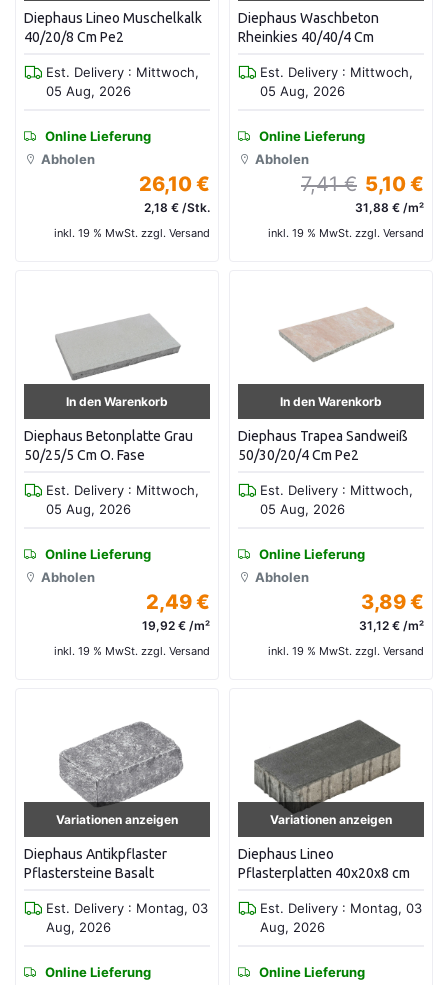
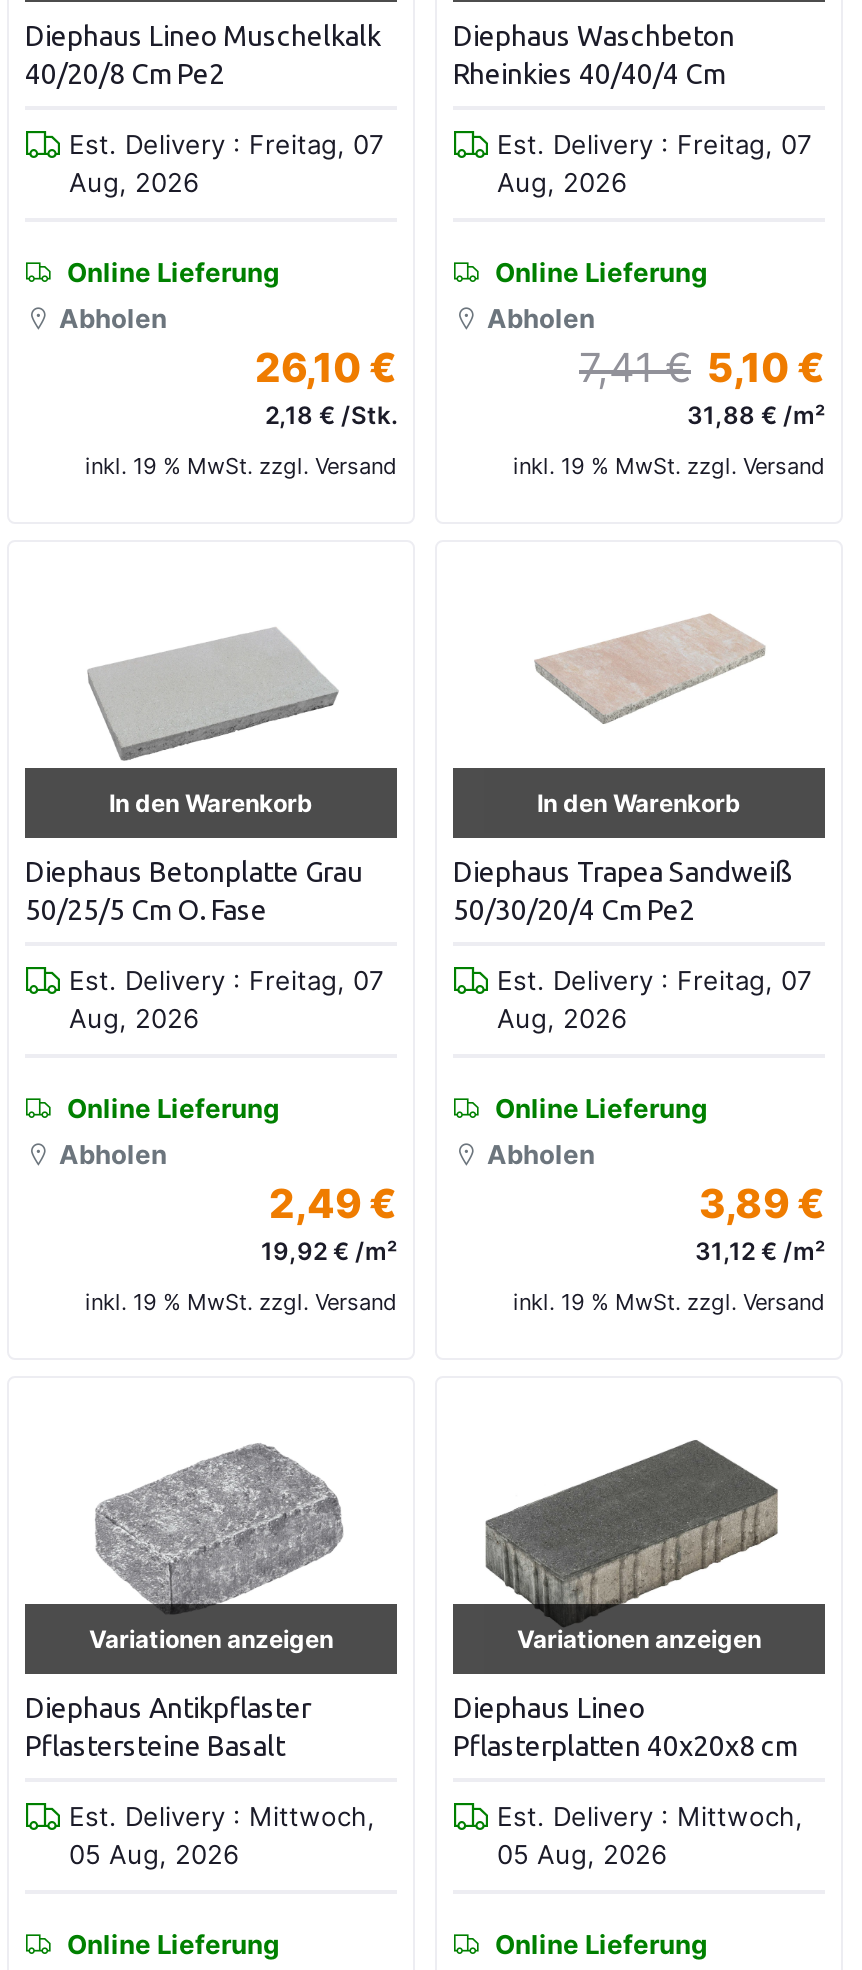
- Est. Delivery : Mittwoch,
- 05 Aug, 2026
+ Est. Delivery : Freitag, 07
+ Aug, 2026

- Est. Delivery : Mittwoch,
- 05 Aug, 2026
+ Est. Delivery : Freitag, 07
+ Aug, 2026

- Est. Delivery : Mittwoch,
- 05 Aug, 2026
+ Est. Delivery : Freitag, 07
+ Aug, 2026

- Est. Delivery : Mittwoch,
- 05 Aug, 2026
+ Est. Delivery : Freitag, 07
+ Aug, 2026

- Est. Delivery : Montag, 03
- Aug, 2026
+ Est. Delivery : Mittwoch,
+ 05 Aug, 2026

- Est. Delivery : Montag, 03
- Aug, 2026
+ Est. Delivery : Mittwoch,
+ 05 Aug, 2026
